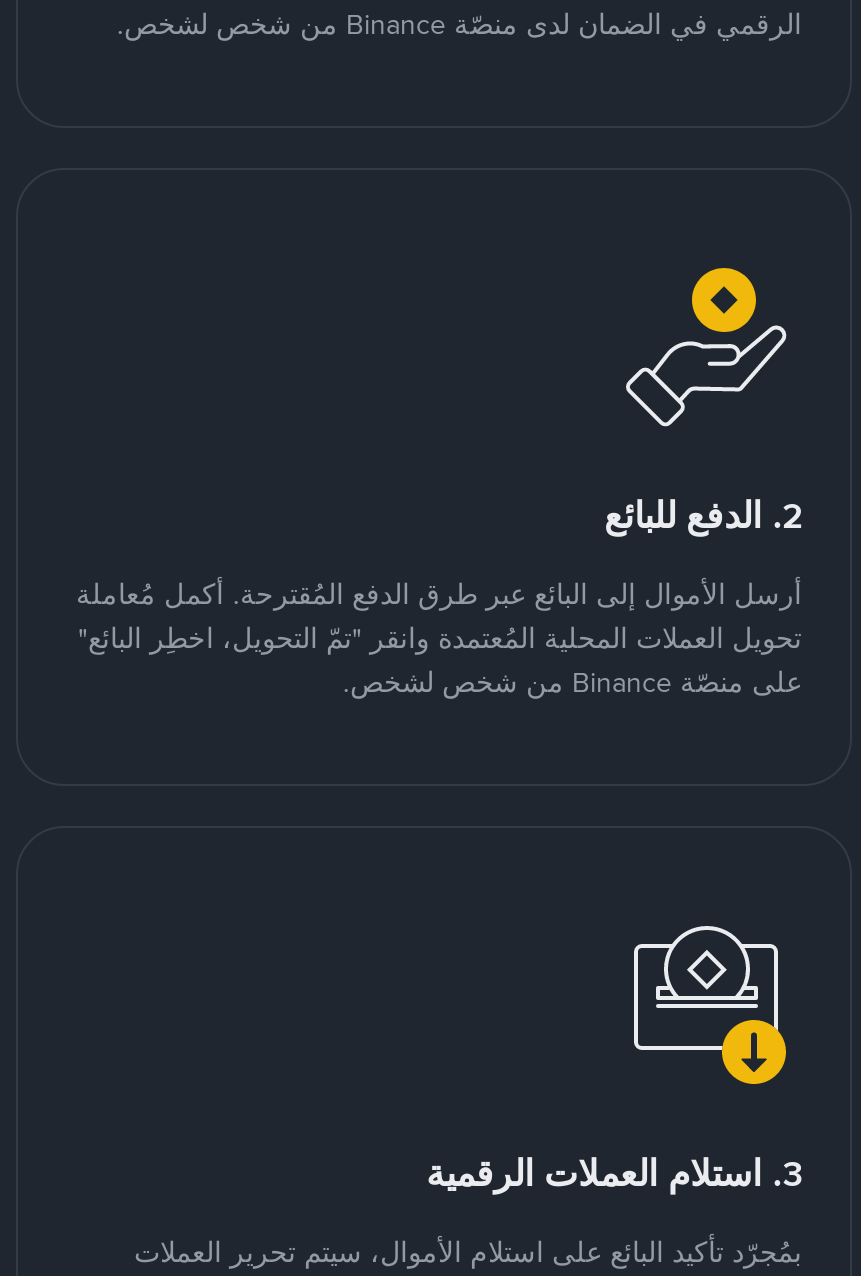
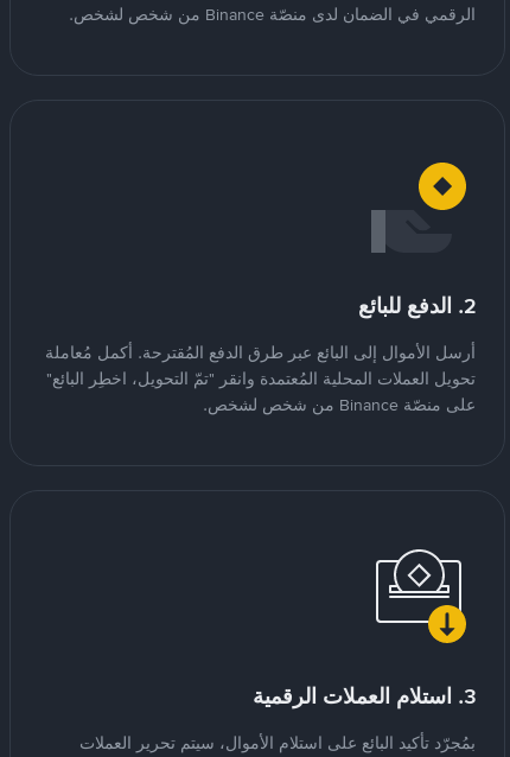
- [image]
+ [image]
